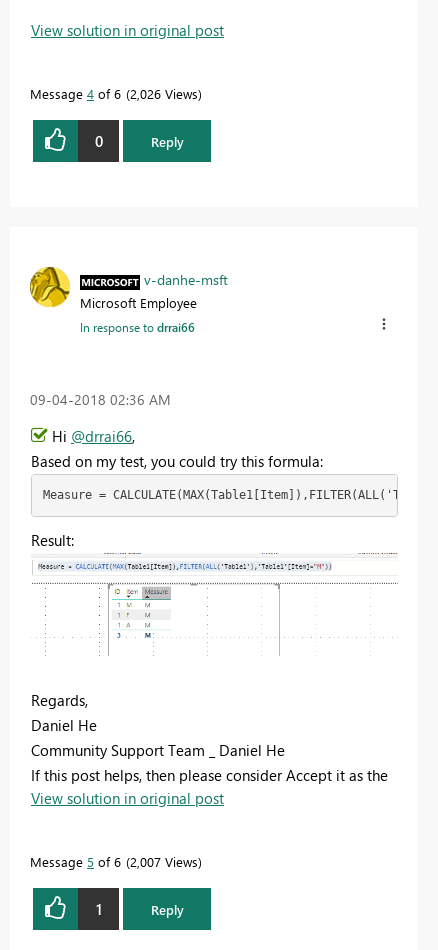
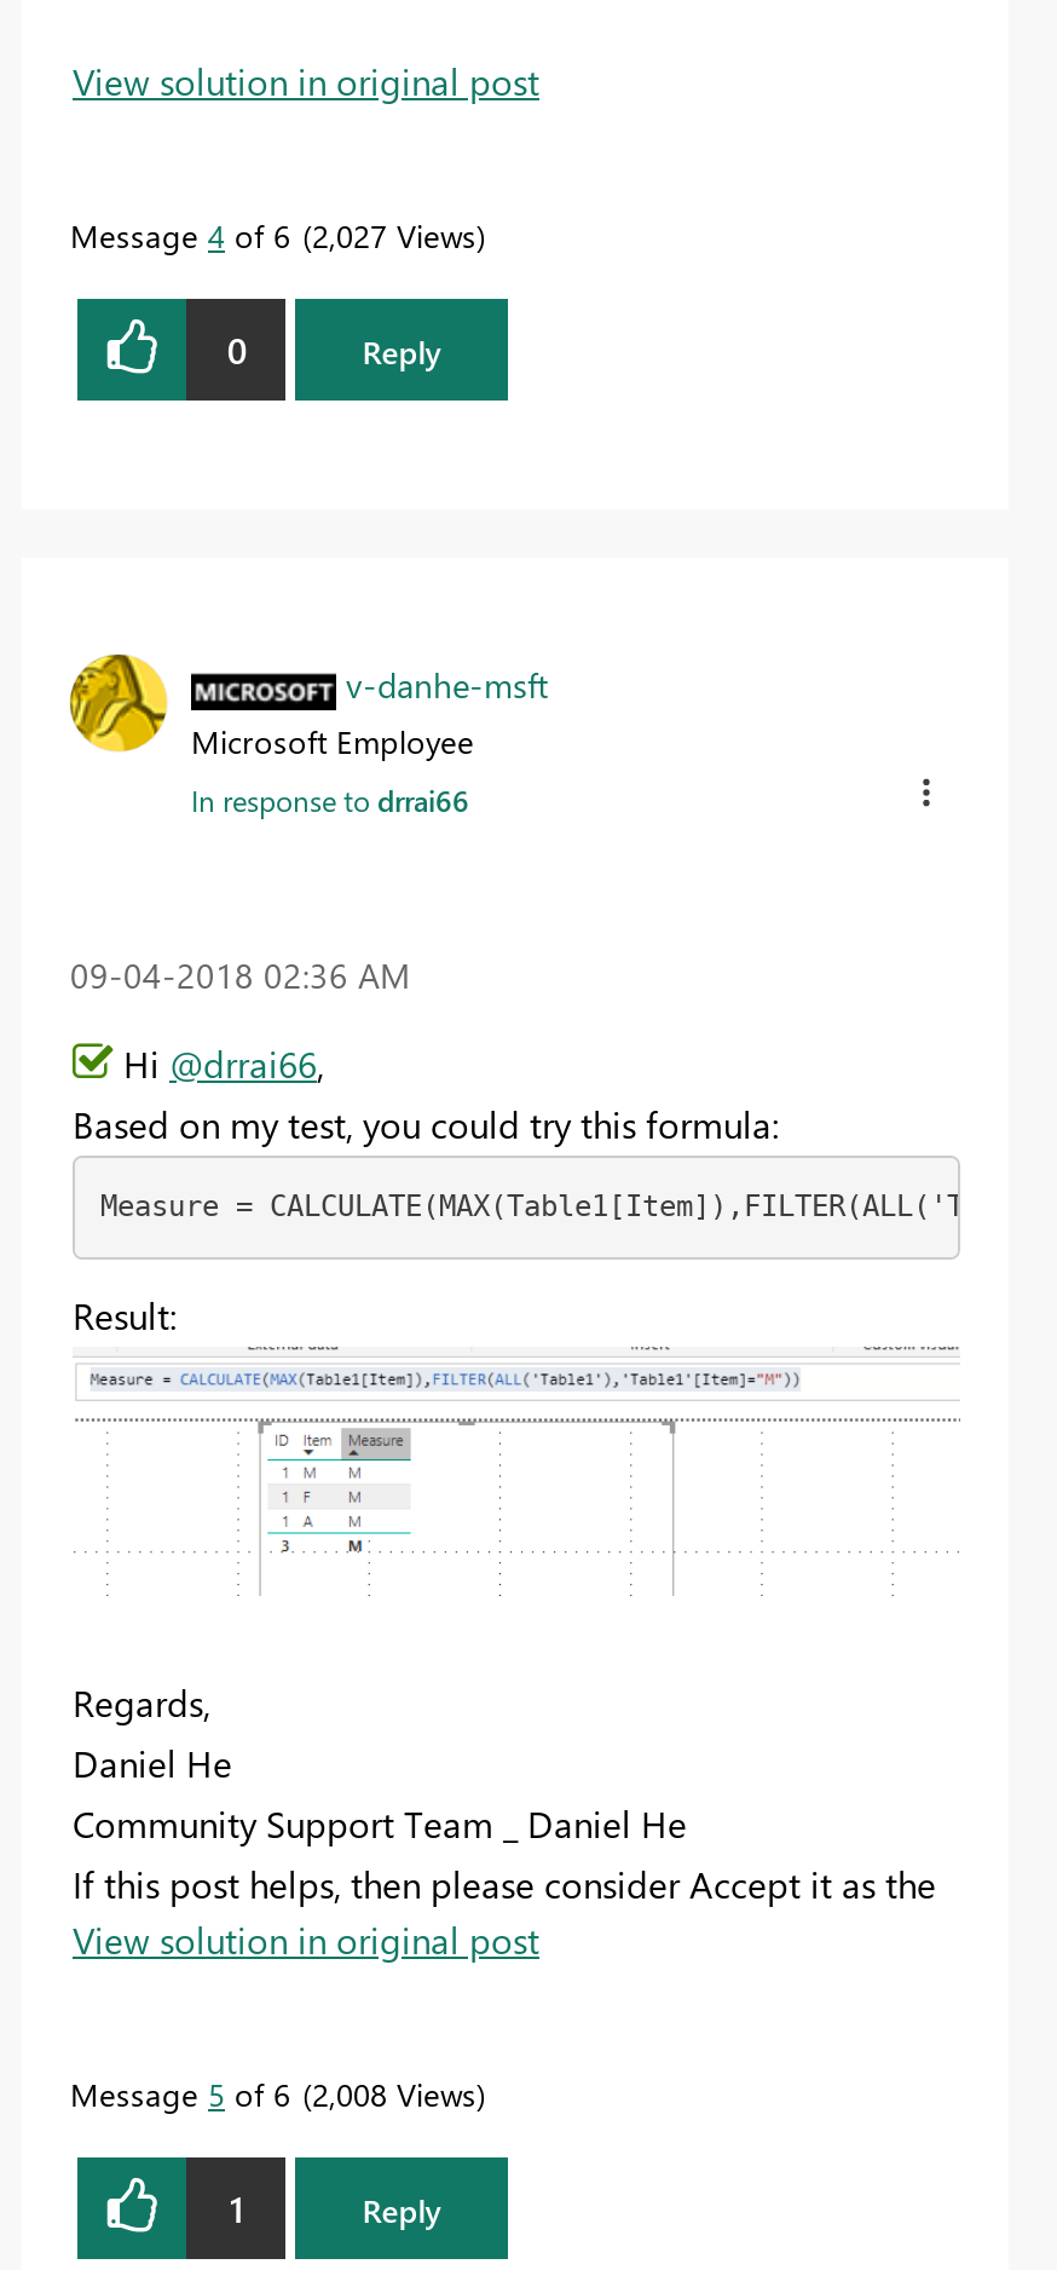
- Message 4 of 6 2,026 Views
+ Message 4 of 6 2,027 Views

- Message 5 of 6 2,007 Views
+ Message 5 of 6 2,008 Views
